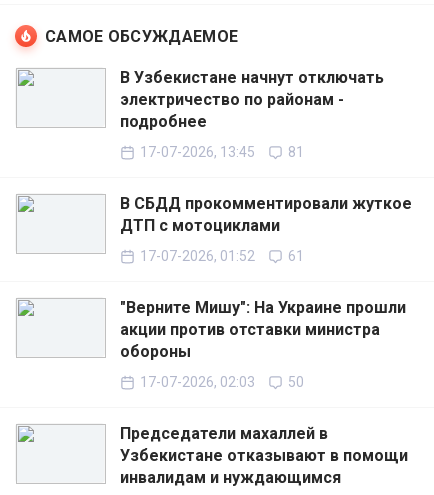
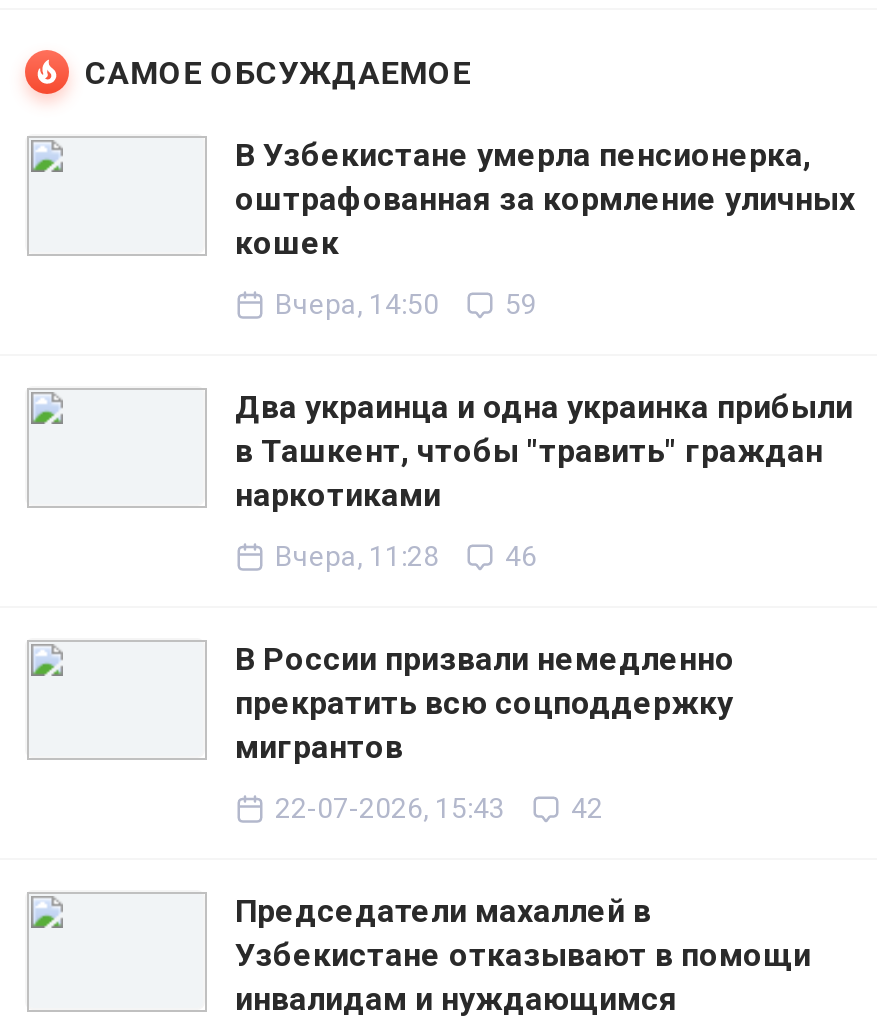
- В Узбекистане начнут отключать
- электричество по районам -
- подробнее
+ В Узбекистане умерла пенсионерка,
+ оштрафованная за кормление уличных
+ кошек

- 17-07-2026, 13:45
- 81
+ Вчера, 14:50
+ 59

- В СБДД прокомментировали жуткое
- ДТП с мотоциклами
+ Два украинца и одна украинка прибыли
+ в Ташкент, чтобы "травить" граждан
+ наркотиками

- 17-07-2026, 01:52
- 61
+ Вчера, 11:28
+ 46

- "Верните Мишу": На Украине прошли
- акции против отставки министра
- обороны
+ В России призвали немедленно
+ прекратить всю соцподдержку
+ мигрантов

- 17-07-2026, 02:03
- 50
+ 22-07-2026, 15:43
+ 42
